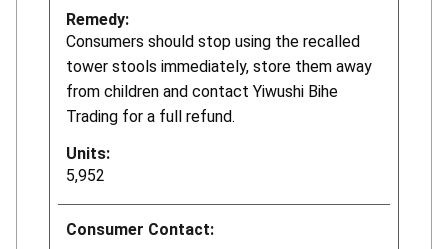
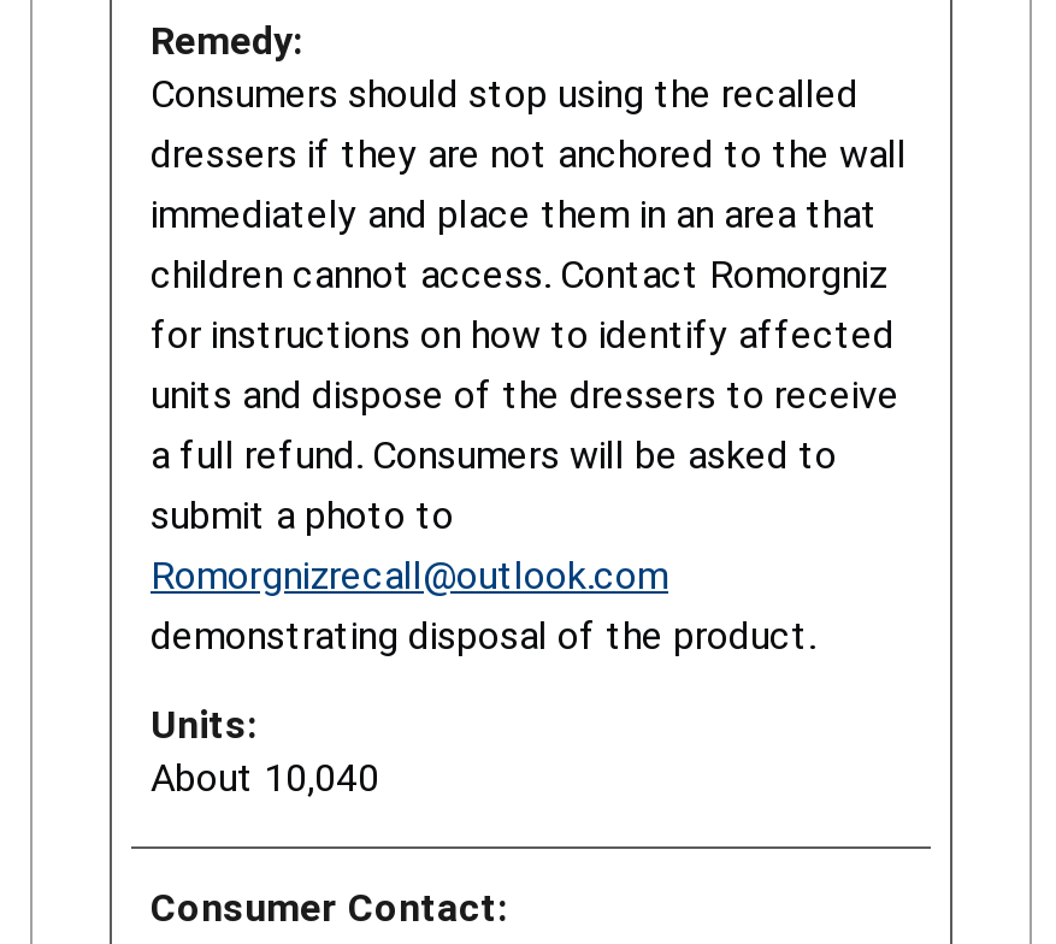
- tower stools immediately, store them away
- from children and contact Yiwushi Bihe
- Trading for a full refund.
+ dressers if they are not anchored to the wall
+ immediately and place them in an area that
+ children cannot access. Contact Romorgniz
+ for instructions on how to identify affected
+ units and dispose of the dressers to receive
+ a full refund. Consumers will be asked to
+ submit a photo to
+ Romorgnizrecall@outlook.com
+ demonstrating disposal of the product.

- 5,952
+ About 10,040
